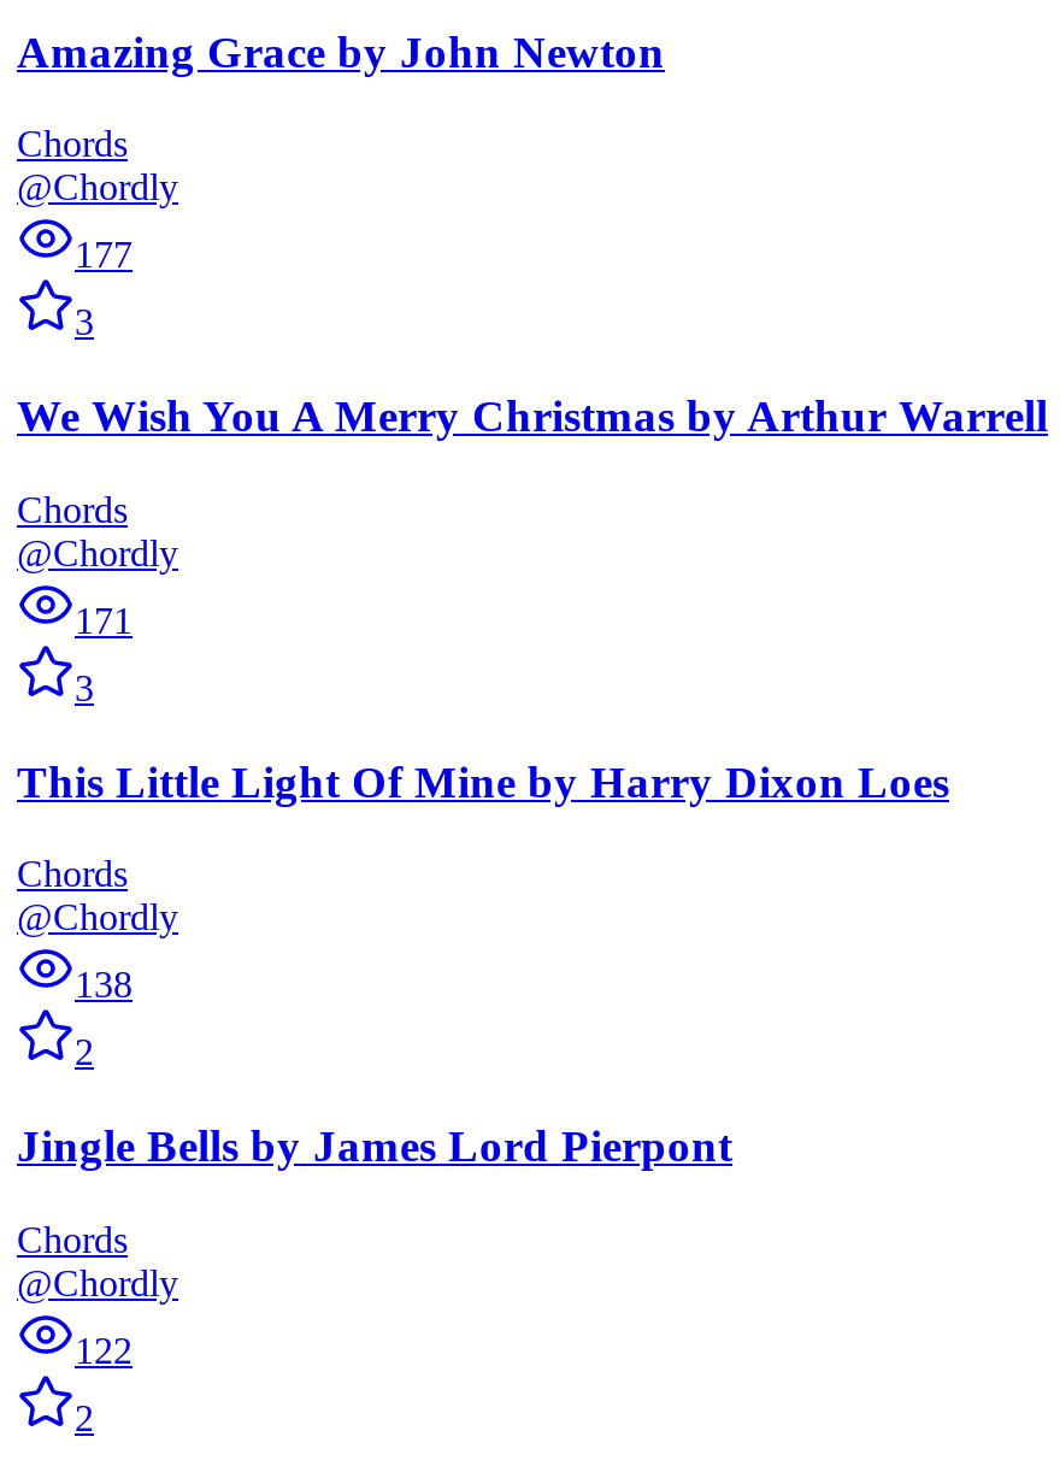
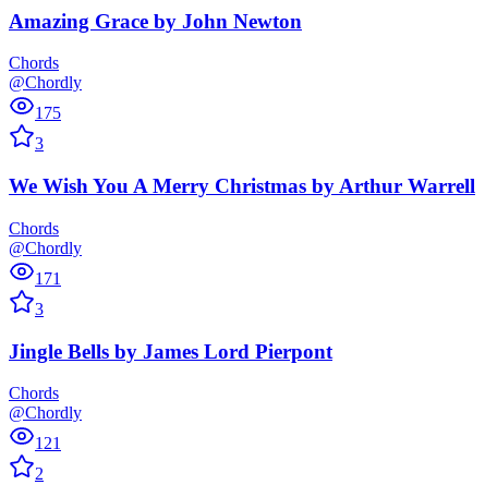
- 177
+ 175

- This Little Light Of Mine by Harry Dixon Loes
- Chords
- @Chordly
- 138
- 2

- 122
+ 121
